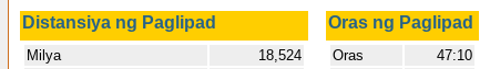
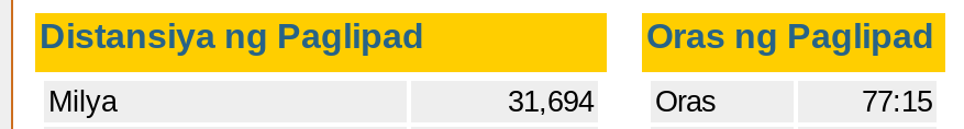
- 18,524 Oras
+ 31,694 Oras

- 47:10
+ 77:15
